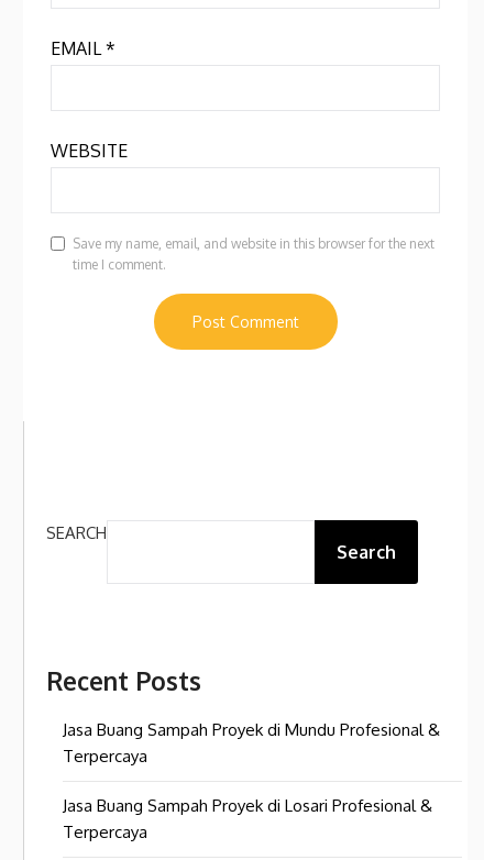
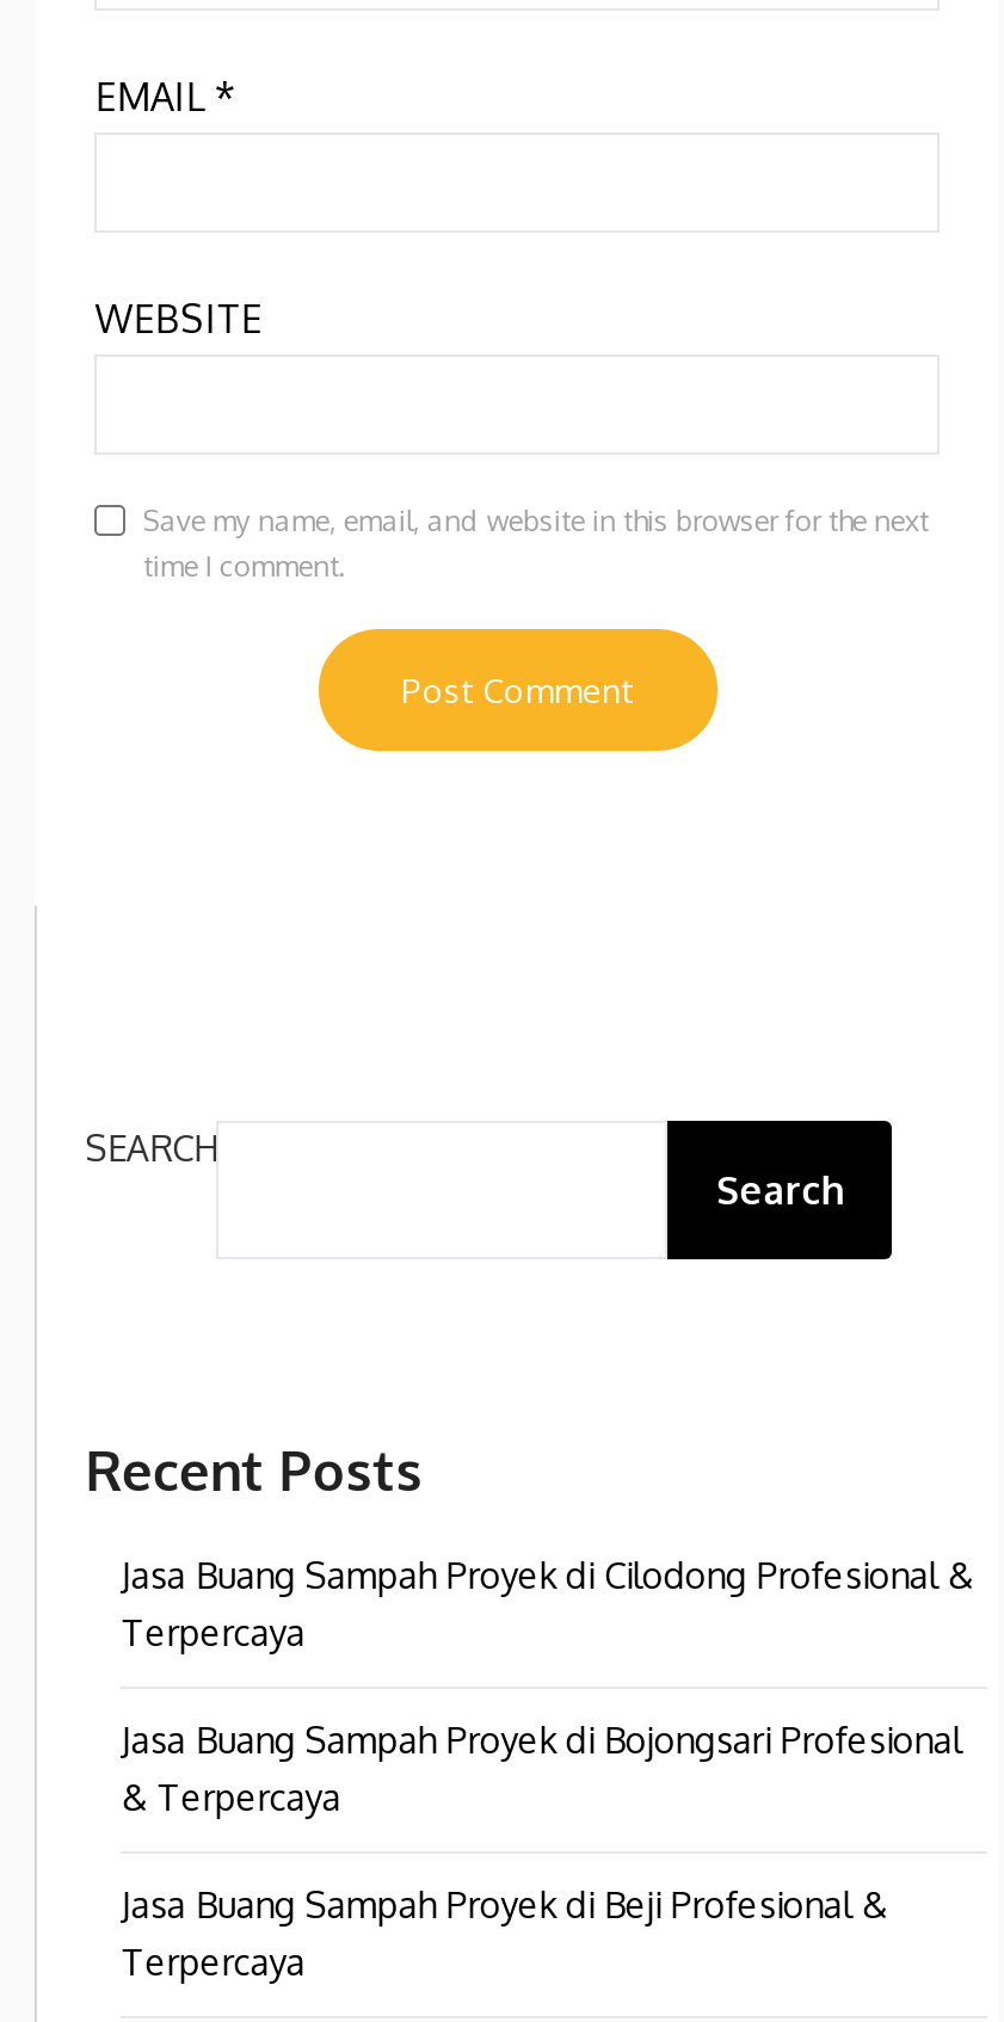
- Jasa Buang Sampah Proyek di Mundu Profesional &
+ Jasa Buang Sampah Proyek di Cilodong Profesional &

- Jasa Buang Sampah Proyek di Losari Profesional &
+ Jasa Buang Sampah Proyek di Bojongsari Profesional
+ & Terpercaya
+ Jasa Buang Sampah Proyek di Beji Profesional &
